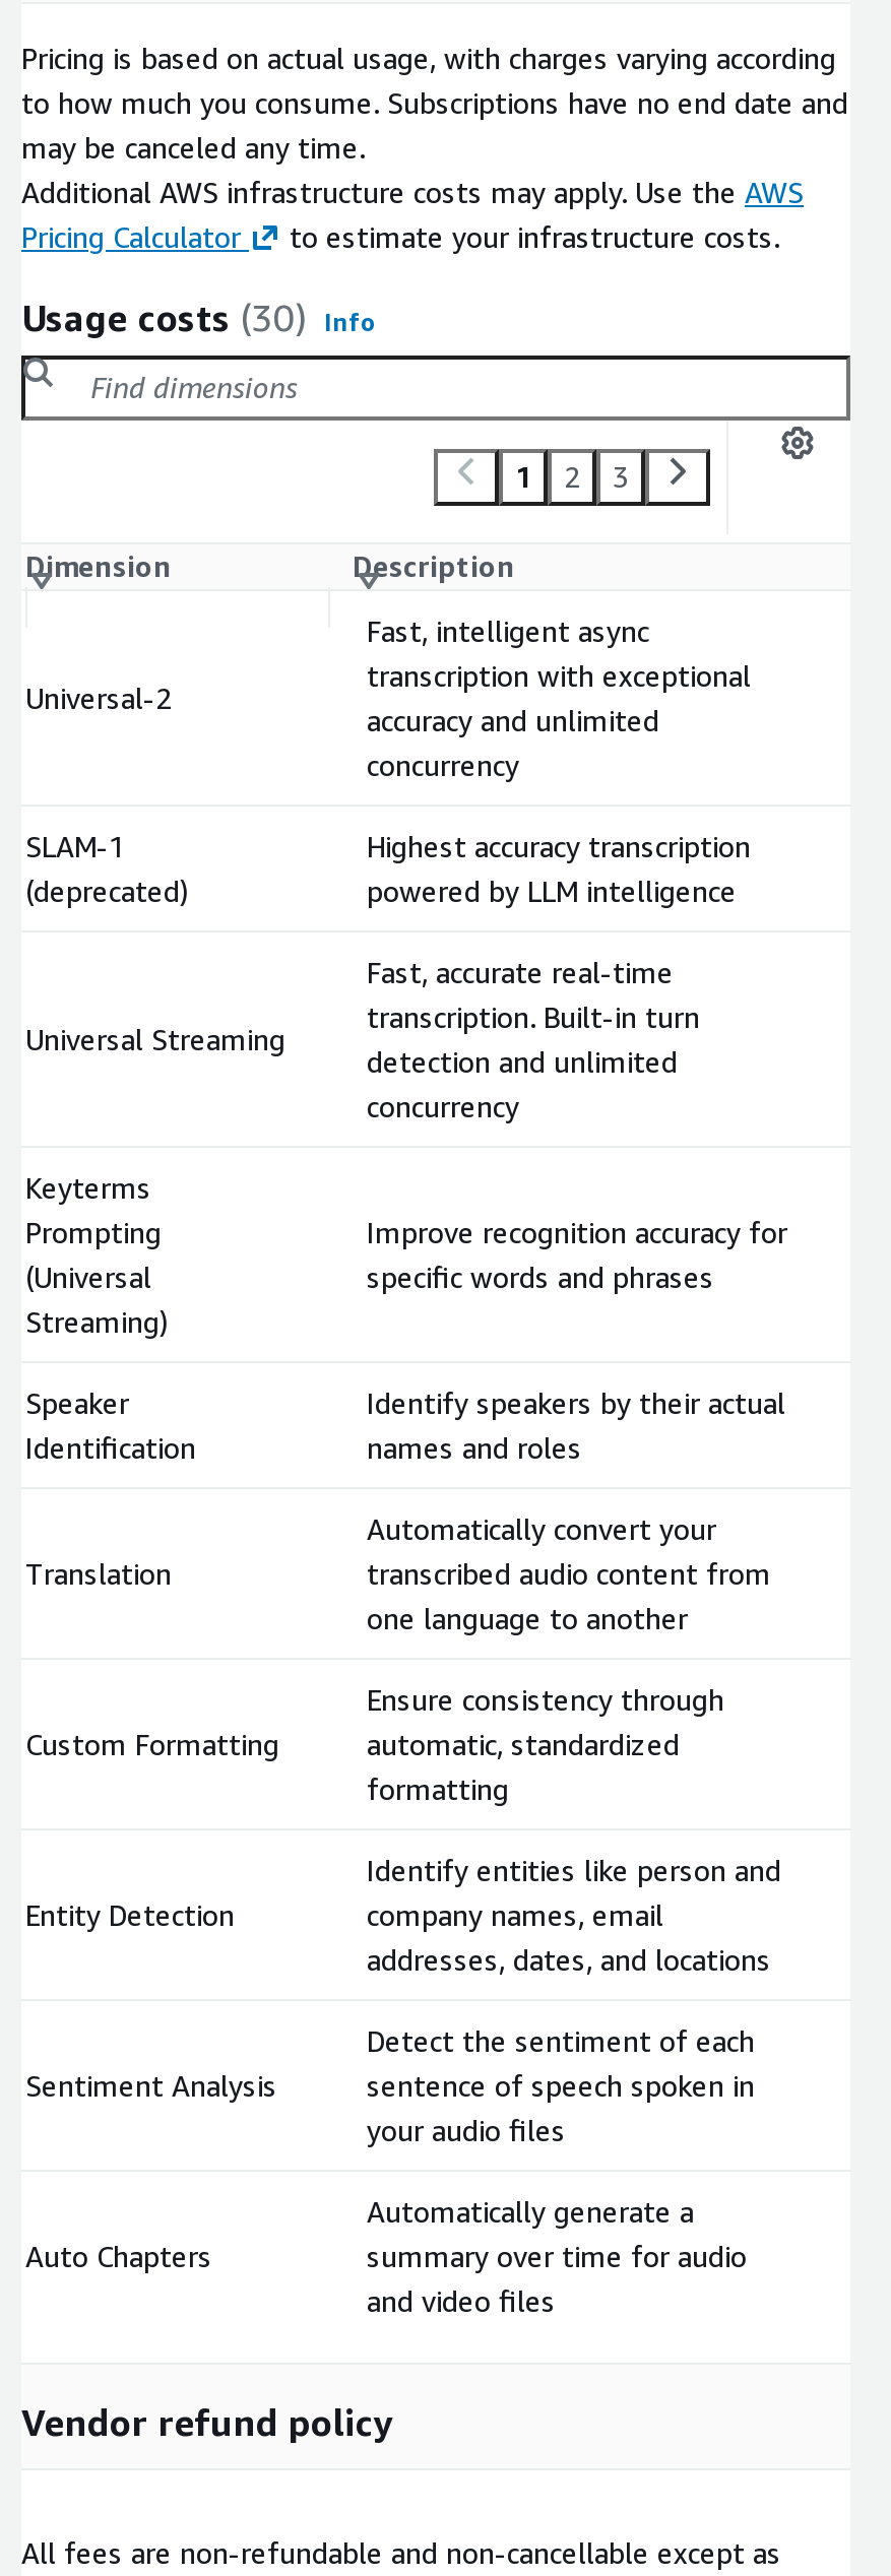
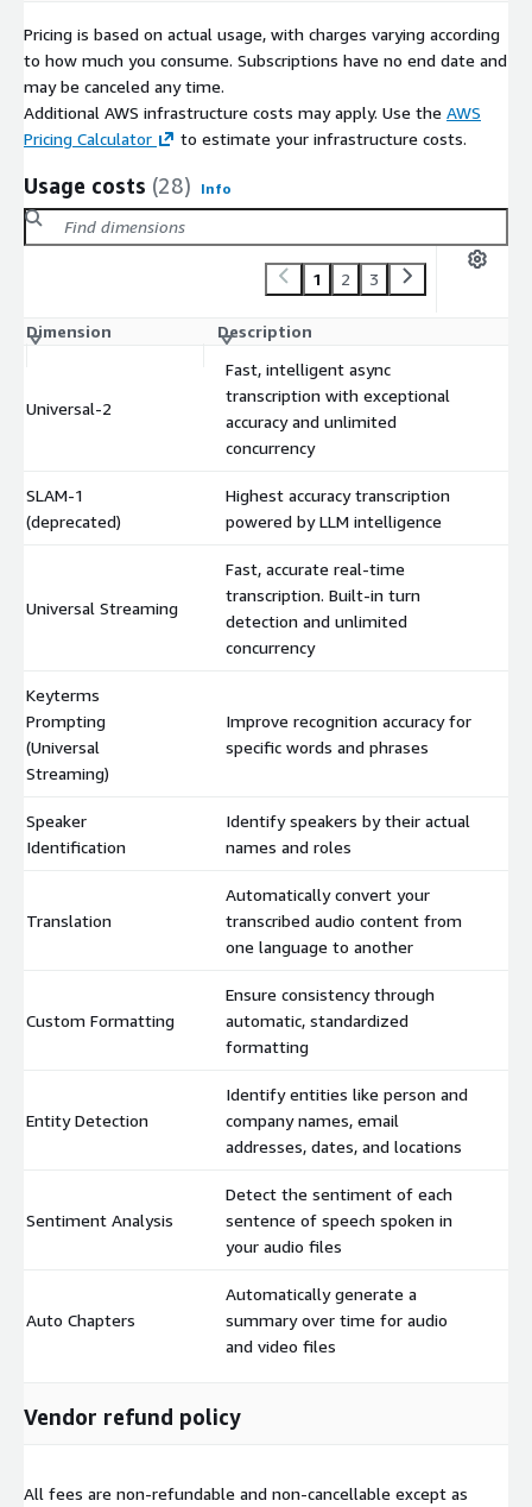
- Usage costs (30) Info
+ Usage costs (28) Info
